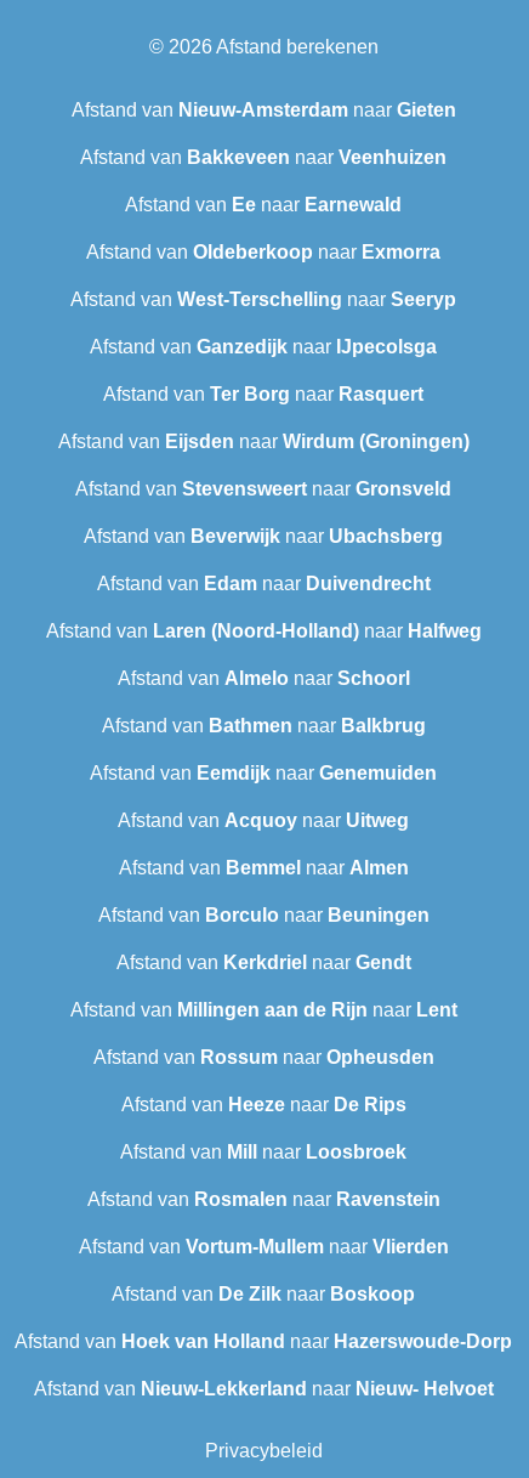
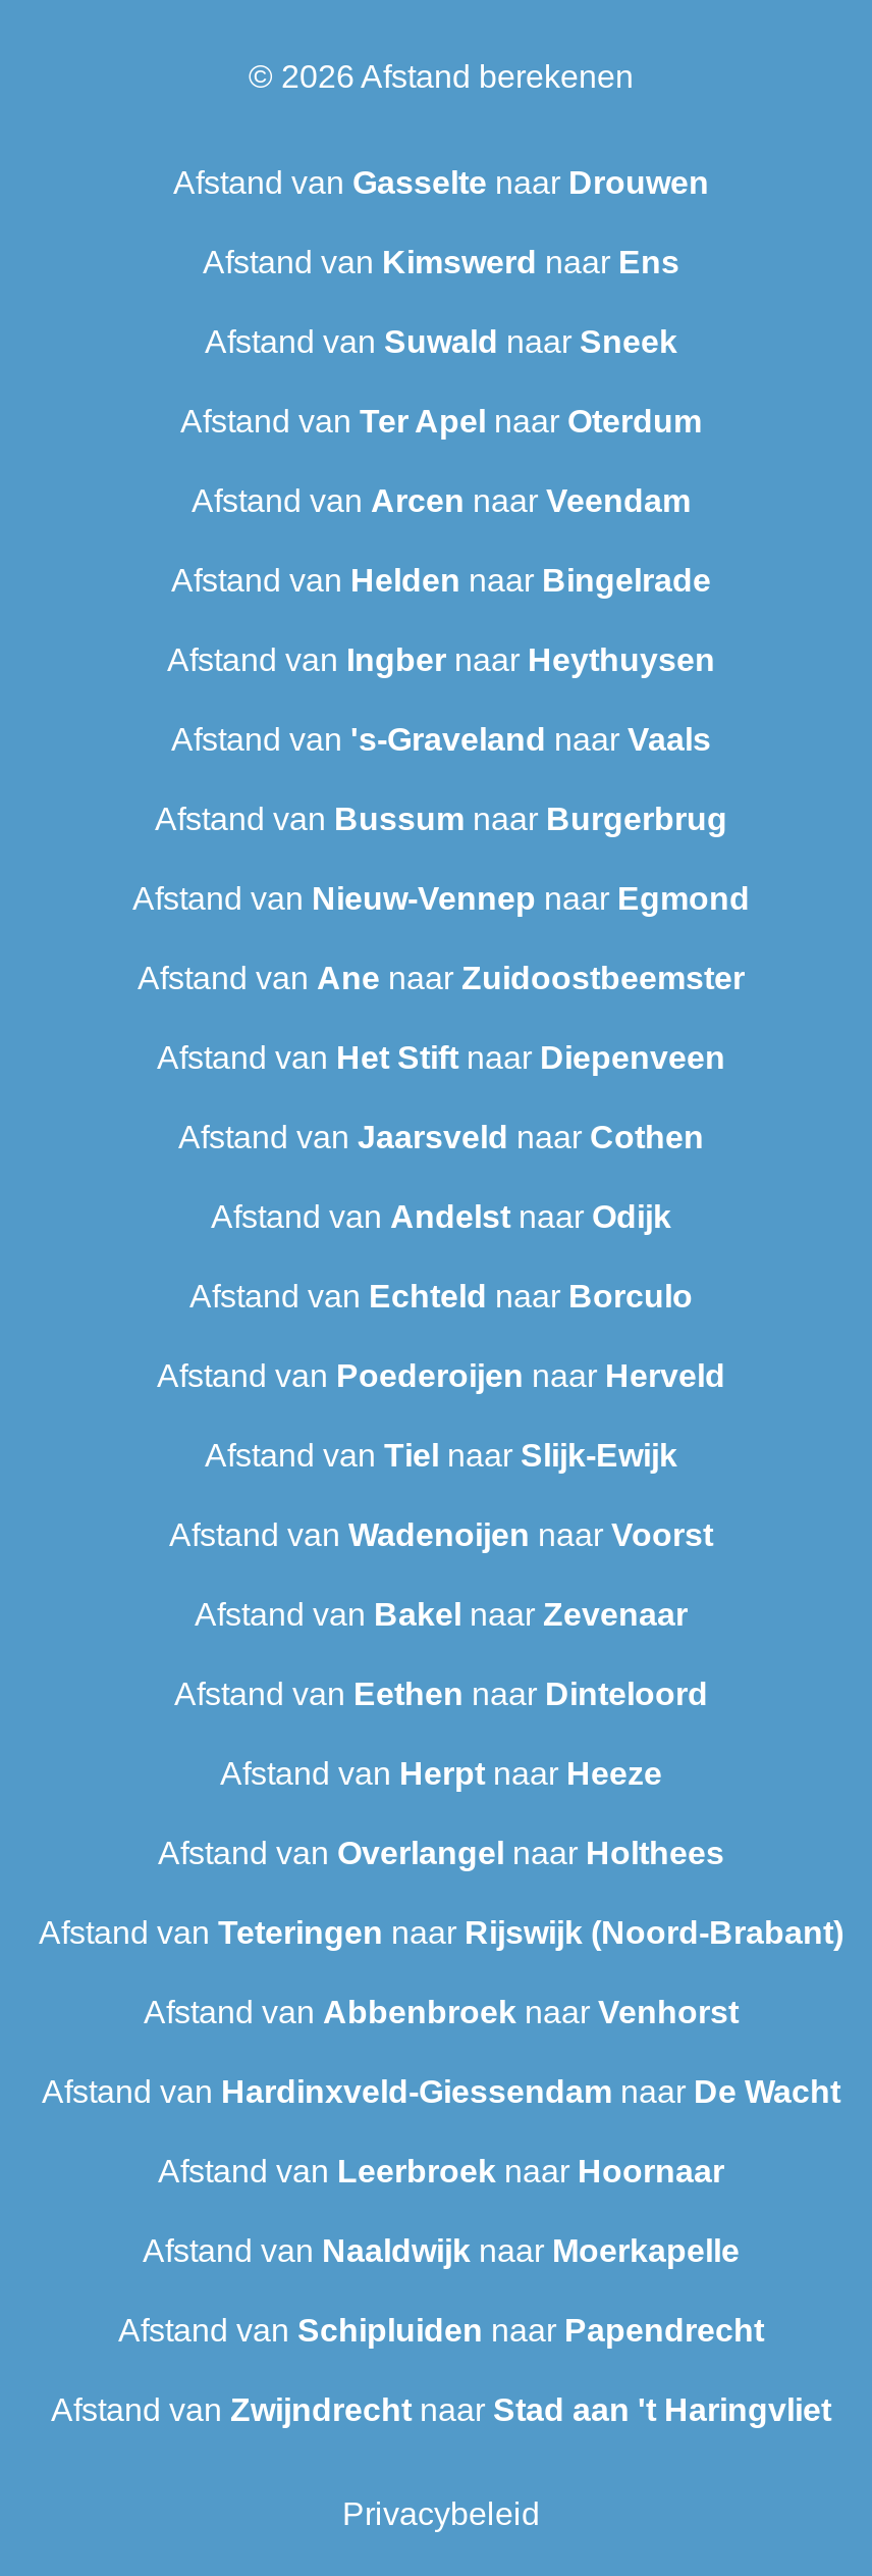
- Afstand van Nieuw-Amsterdam naar Gieten
- Afstand van Bakkeveen naar Veenhuizen
- Afstand van Ee naar Earnewald
- Afstand van Oldeberkoop naar Exmorra
- Afstand van West-Terschelling naar Seeryp
- Afstand van Ganzedijk naar IJpecolsga
- Afstand van Ter Borg naar Rasquert
- Afstand van Eijsden naar Wirdum (Groningen)
- Afstand van Stevensweert naar Gronsveld
- Afstand van Beverwijk naar Ubachsberg
- Afstand van Edam naar Duivendrecht
- Afstand van Laren (Noord-Holland) naar Halfweg
- Afstand van Almelo naar Schoorl
- Afstand van Bathmen naar Balkbrug
- Afstand van Eemdijk naar Genemuiden
- Afstand van Acquoy naar Uitweg
- Afstand van Bemmel naar Almen
- Afstand van Borculo naar Beuningen
- Afstand van Kerkdriel naar Gendt
- Afstand van Millingen aan de Rijn naar Lent
- Afstand van Rossum naar Opheusden
- Afstand van Heeze naar De Rips
- Afstand van Mill naar Loosbroek
- Afstand van Rosmalen naar Ravenstein
- Afstand van Vortum-Mullem naar Vlierden
- Afstand van De Zilk naar Boskoop
- Afstand van Hoek van Holland naar Hazerswoude-Dorp
- Afstand van Nieuw-Lekkerland naar Nieuw- Helvoet
+ Afstand van Gasselte naar Drouwen
+ Afstand van Kimswerd naar Ens
+ Afstand van Suwald naar Sneek
+ Afstand van Ter Apel naar Oterdum
+ Afstand van Arcen naar Veendam
+ Afstand van Helden naar Bingelrade
+ Afstand van Ingber naar Heythuysen
+ Afstand van 's-Graveland naar Vaals
+ Afstand van Bussum naar Burgerbrug
+ Afstand van Nieuw-Vennep naar Egmond
+ Afstand van Ane naar Zuidoostbeemster
+ Afstand van Het Stift naar Diepenveen
+ Afstand van Jaarsveld naar Cothen
+ Afstand van Andelst naar Odijk
+ Afstand van Echteld naar Borculo
+ Afstand van Poederoijen naar Herveld
+ Afstand van Tiel naar Slijk-Ewijk
+ Afstand van Wadenoijen naar Voorst
+ Afstand van Bakel naar Zevenaar
+ Afstand van Eethen naar Dinteloord
+ Afstand van Herpt naar Heeze
+ Afstand van Overlangel naar Holthees
+ Afstand van Teteringen naar Rijswijk (Noord-Brabant)
+ Afstand van Abbenbroek naar Venhorst
+ Afstand van Hardinxveld-Giessendam naar De Wacht
+ Afstand van Leerbroek naar Hoornaar
+ Afstand van Naaldwijk naar Moerkapelle
+ Afstand van Schipluiden naar Papendrecht
+ Afstand van Zwijndrecht naar Stad aan 't Haringvliet
